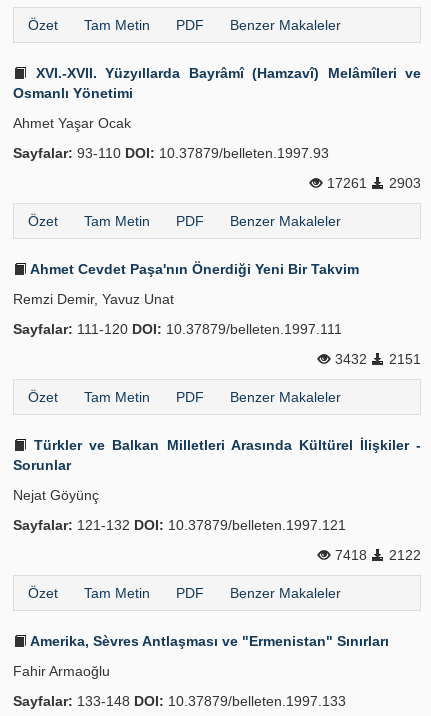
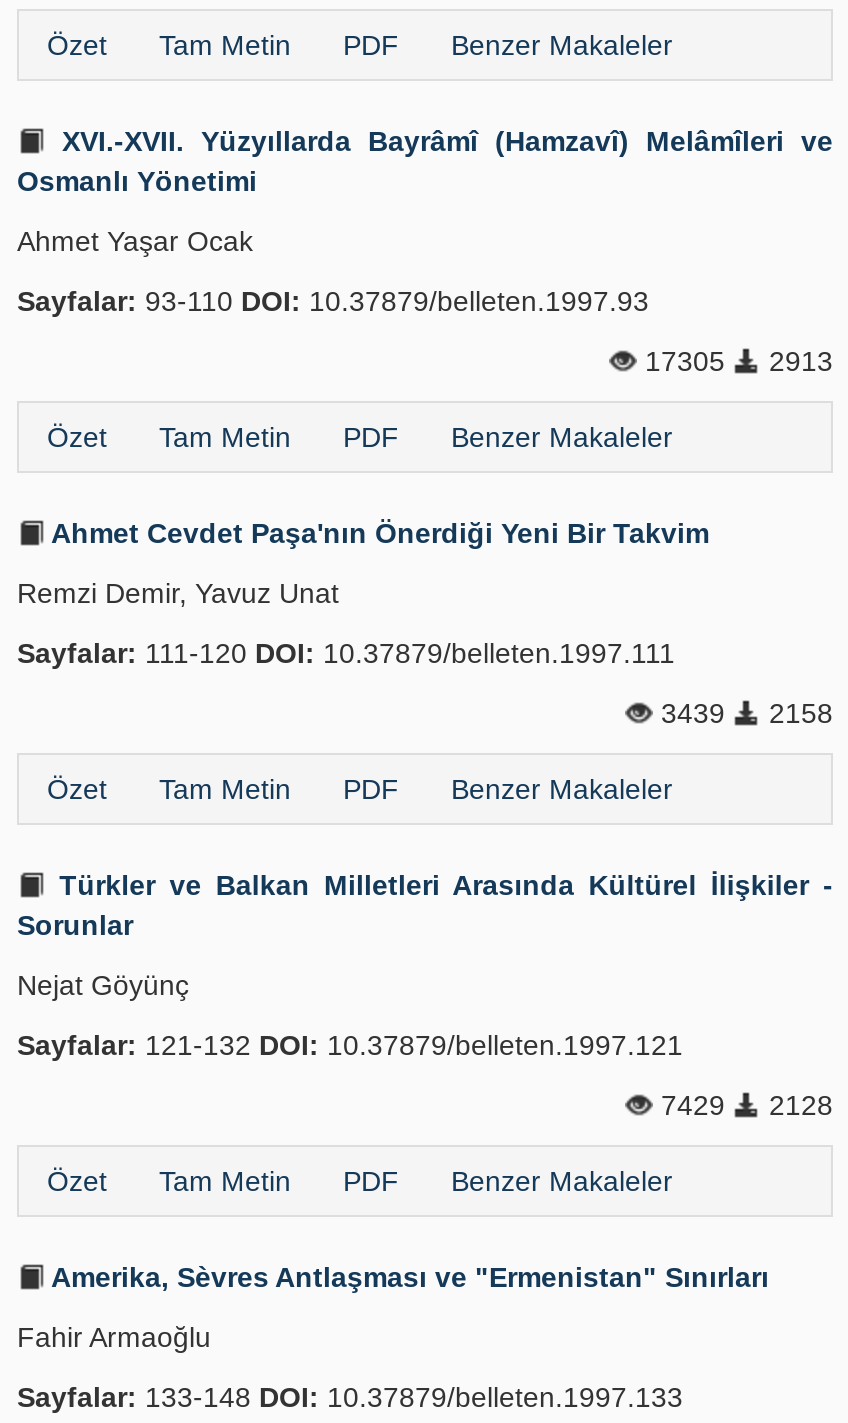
- 17261
+ 17305

- 2903
+ 2913

- 3432
+ 3439

- 2151
+ 2158

- 7418
+ 7429

- 2122
+ 2128
